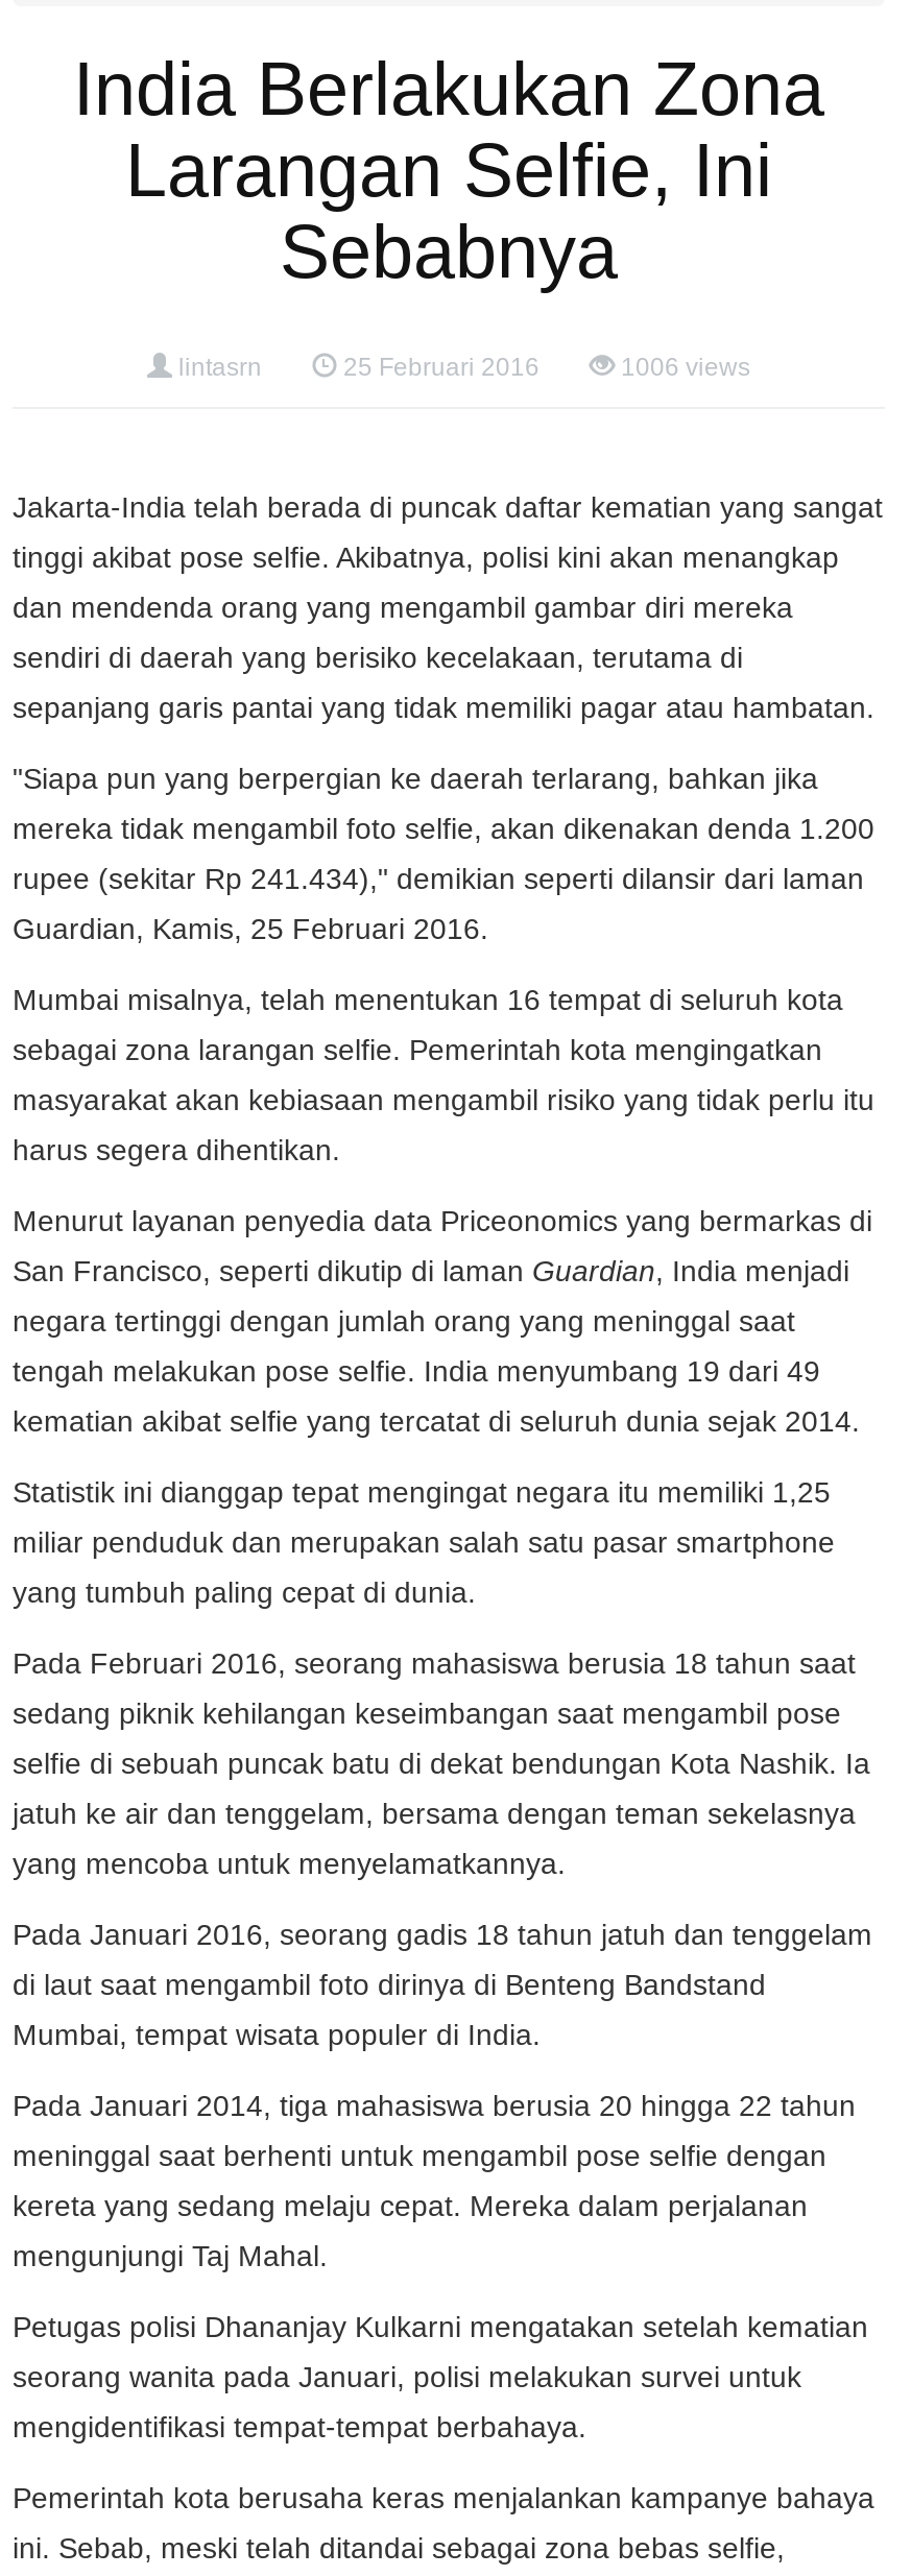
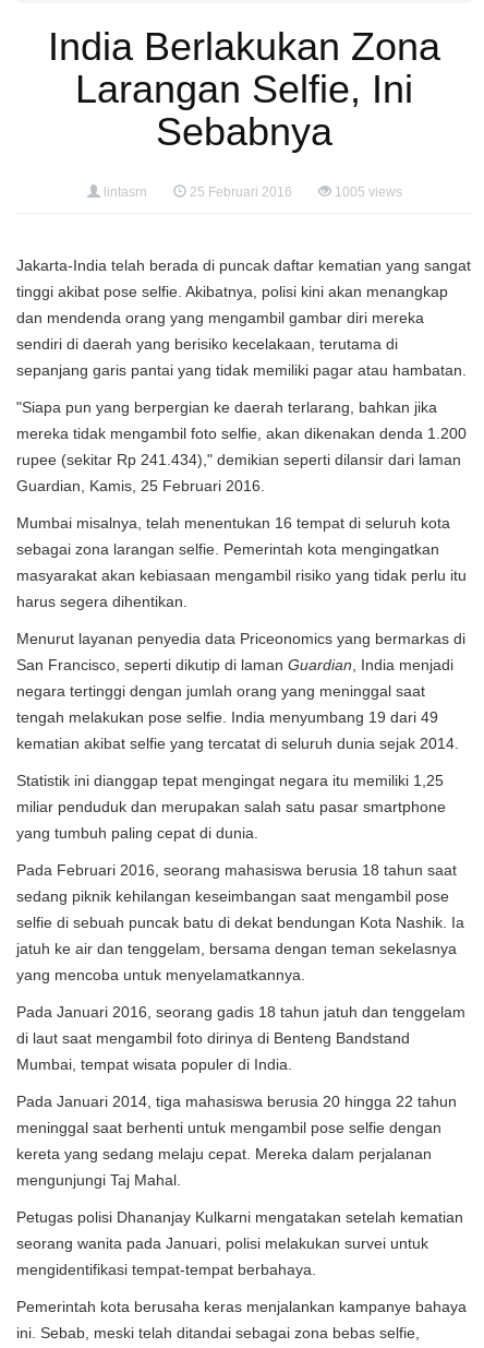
- 1006 views
+ 1005 views
